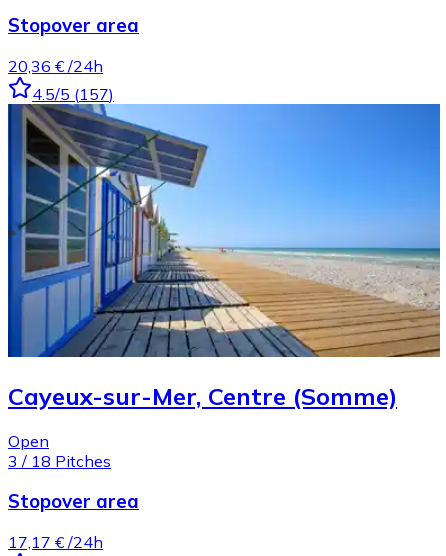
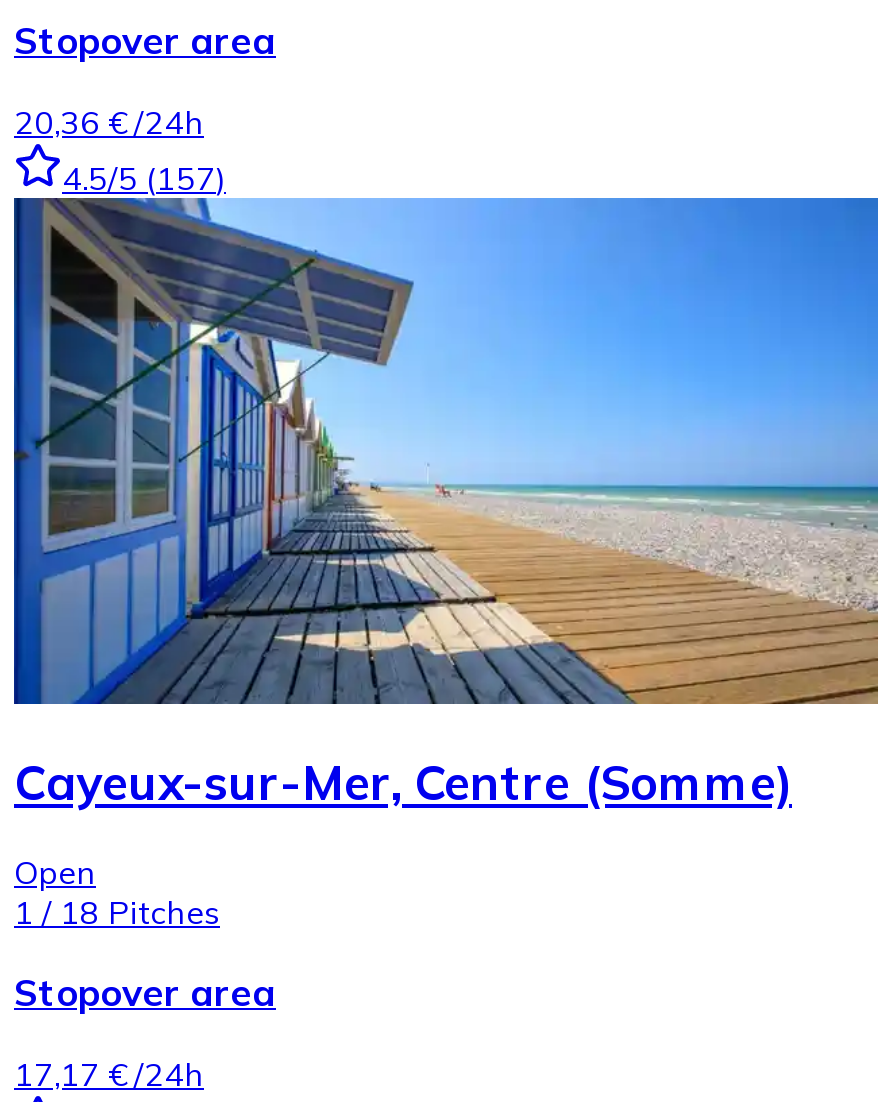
- 3 / 18 Pitches
+ 1 / 18 Pitches
